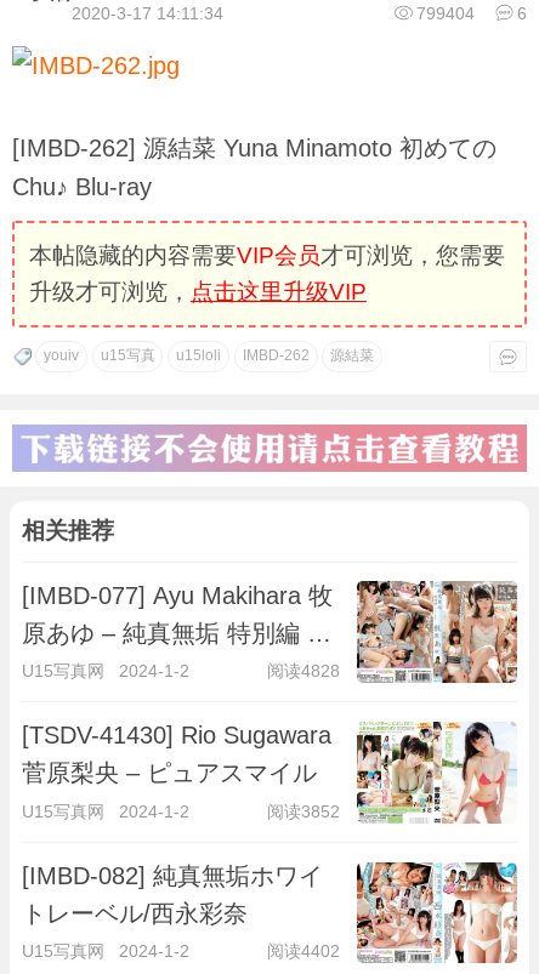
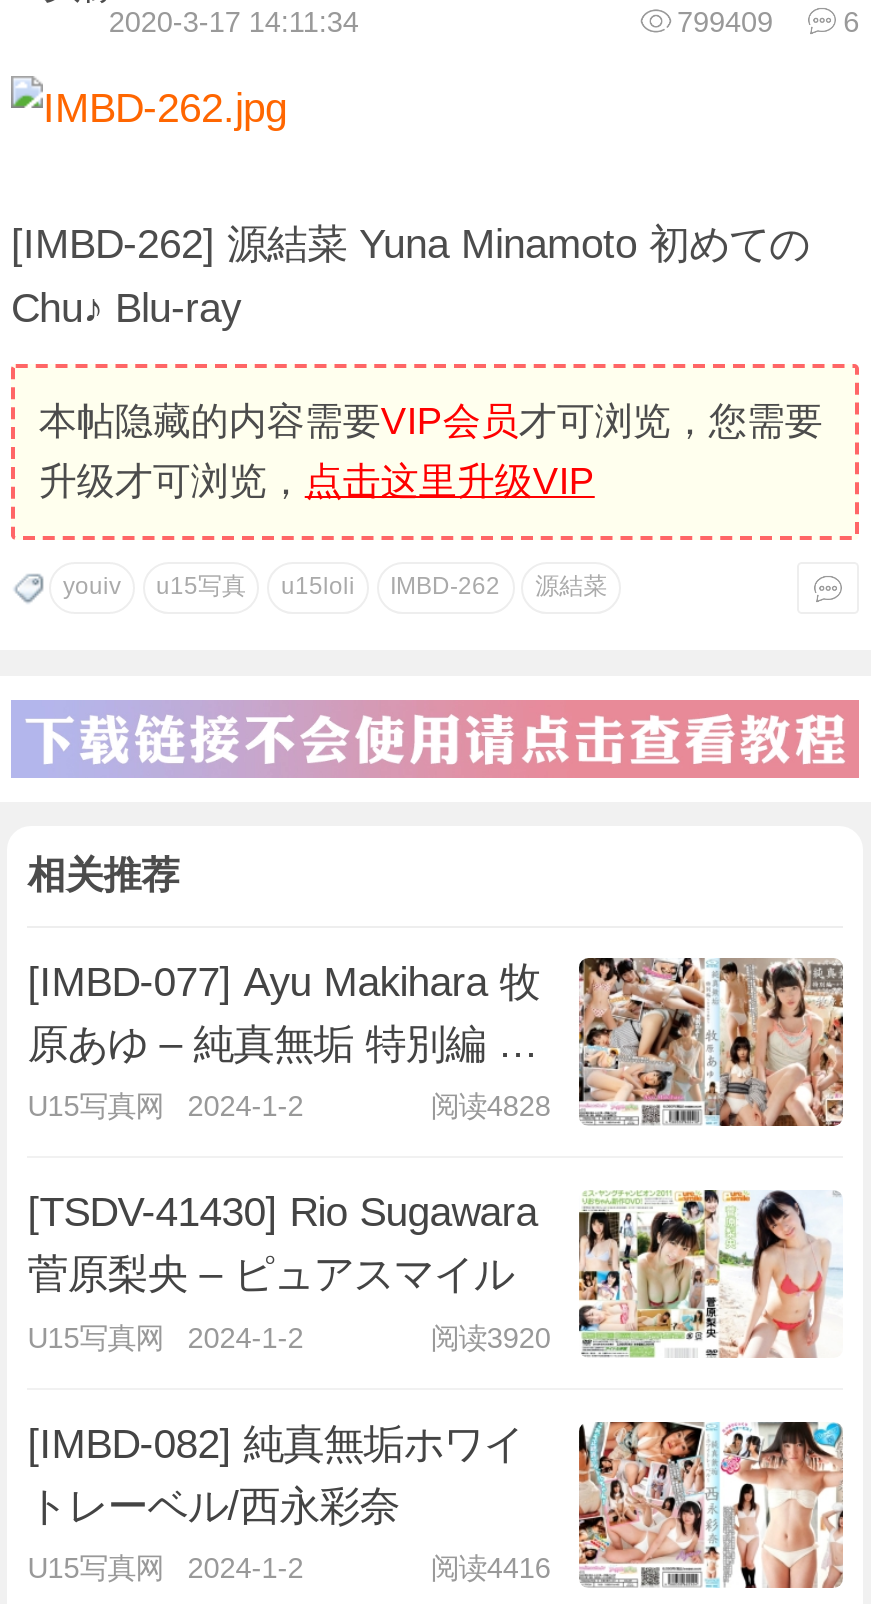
- 799404 6
+ 799409 6

- 阅读3852
+ 阅读3920

- 阅读4402
+ 阅读4416
